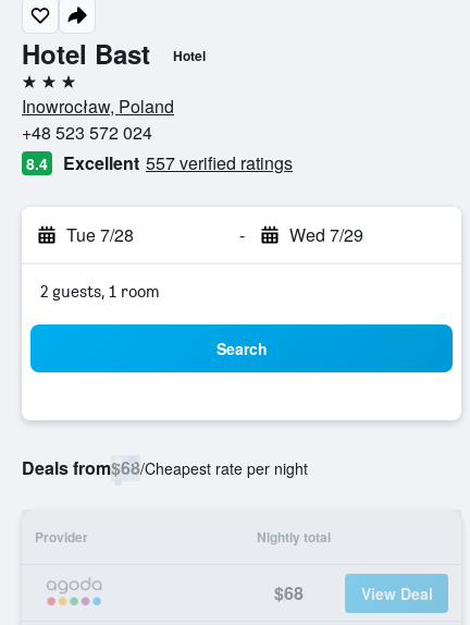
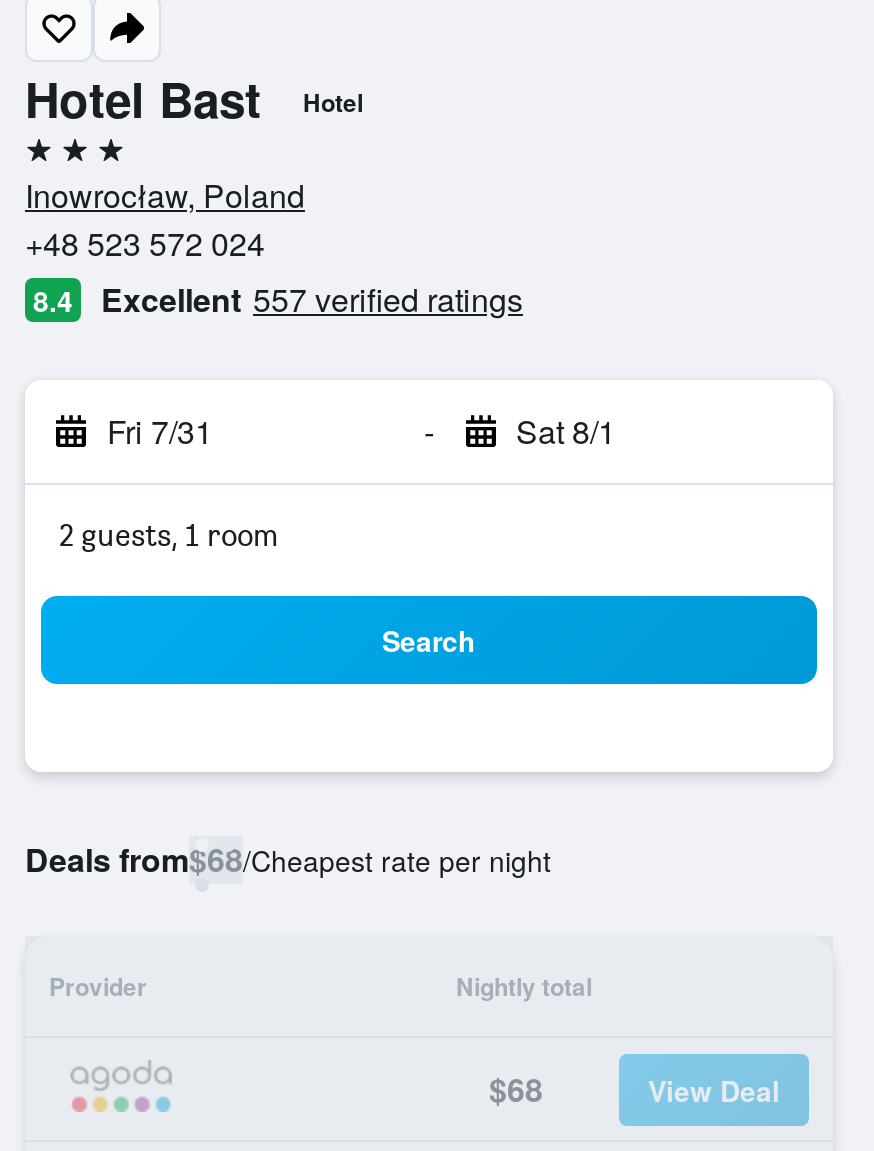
- Tue 7/28
+ Fri 7/31

- Wed 7/29
+ Sat 8/1
